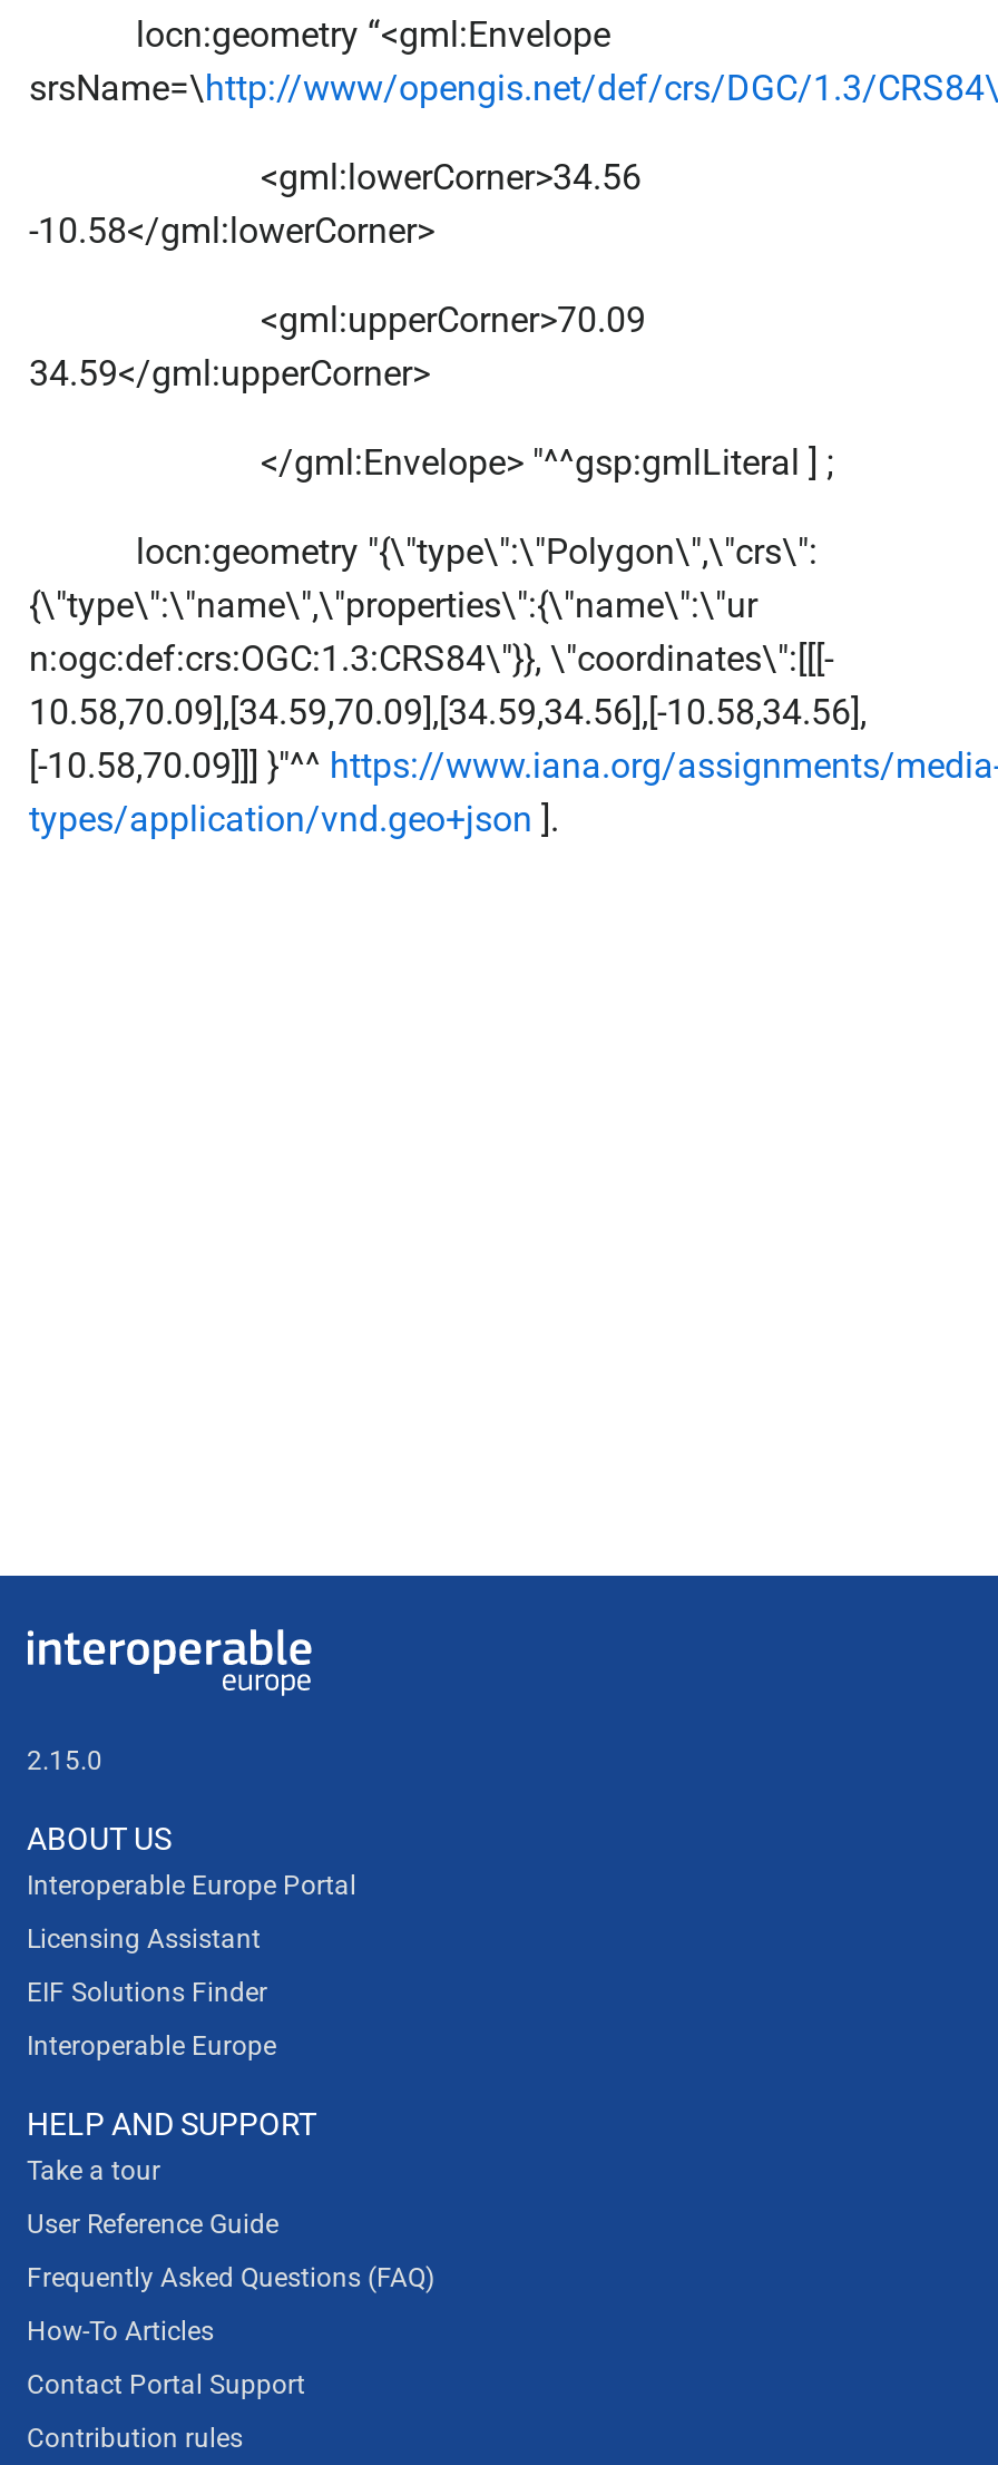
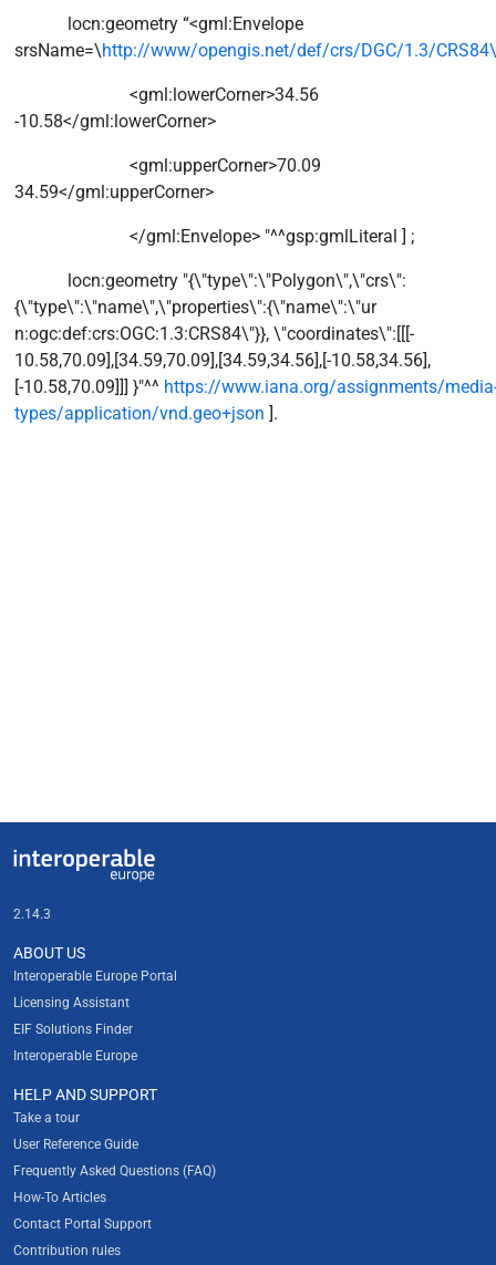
- 2.15.0
+ 2.14.3
